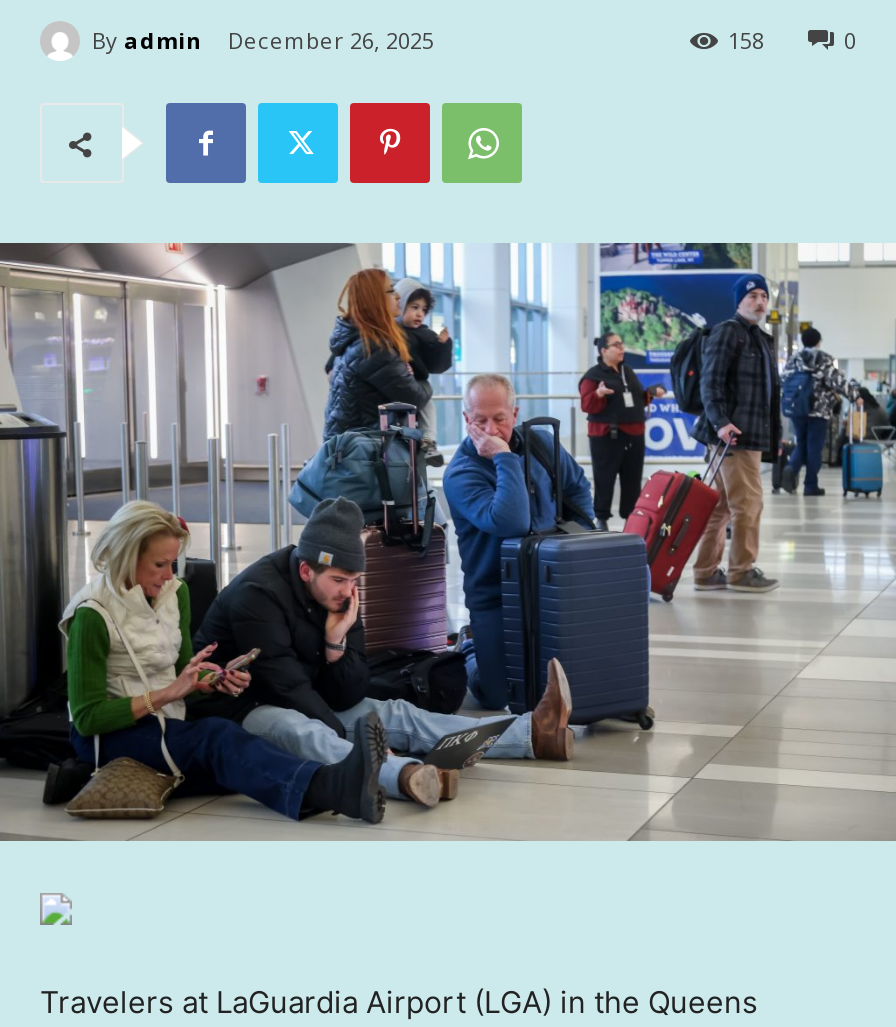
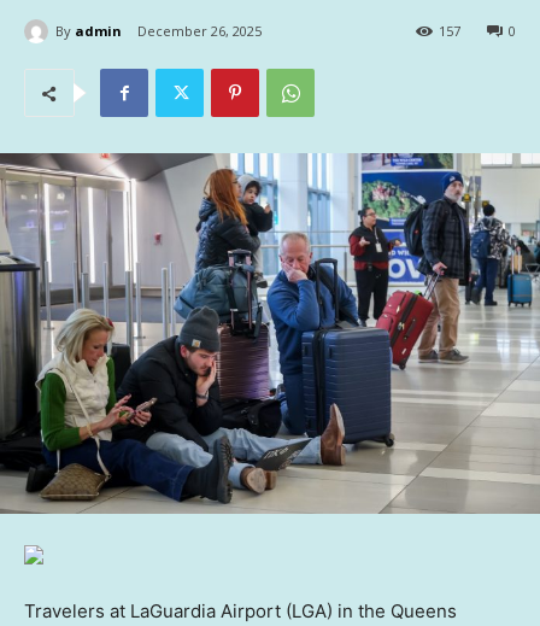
- 158
+ 157
